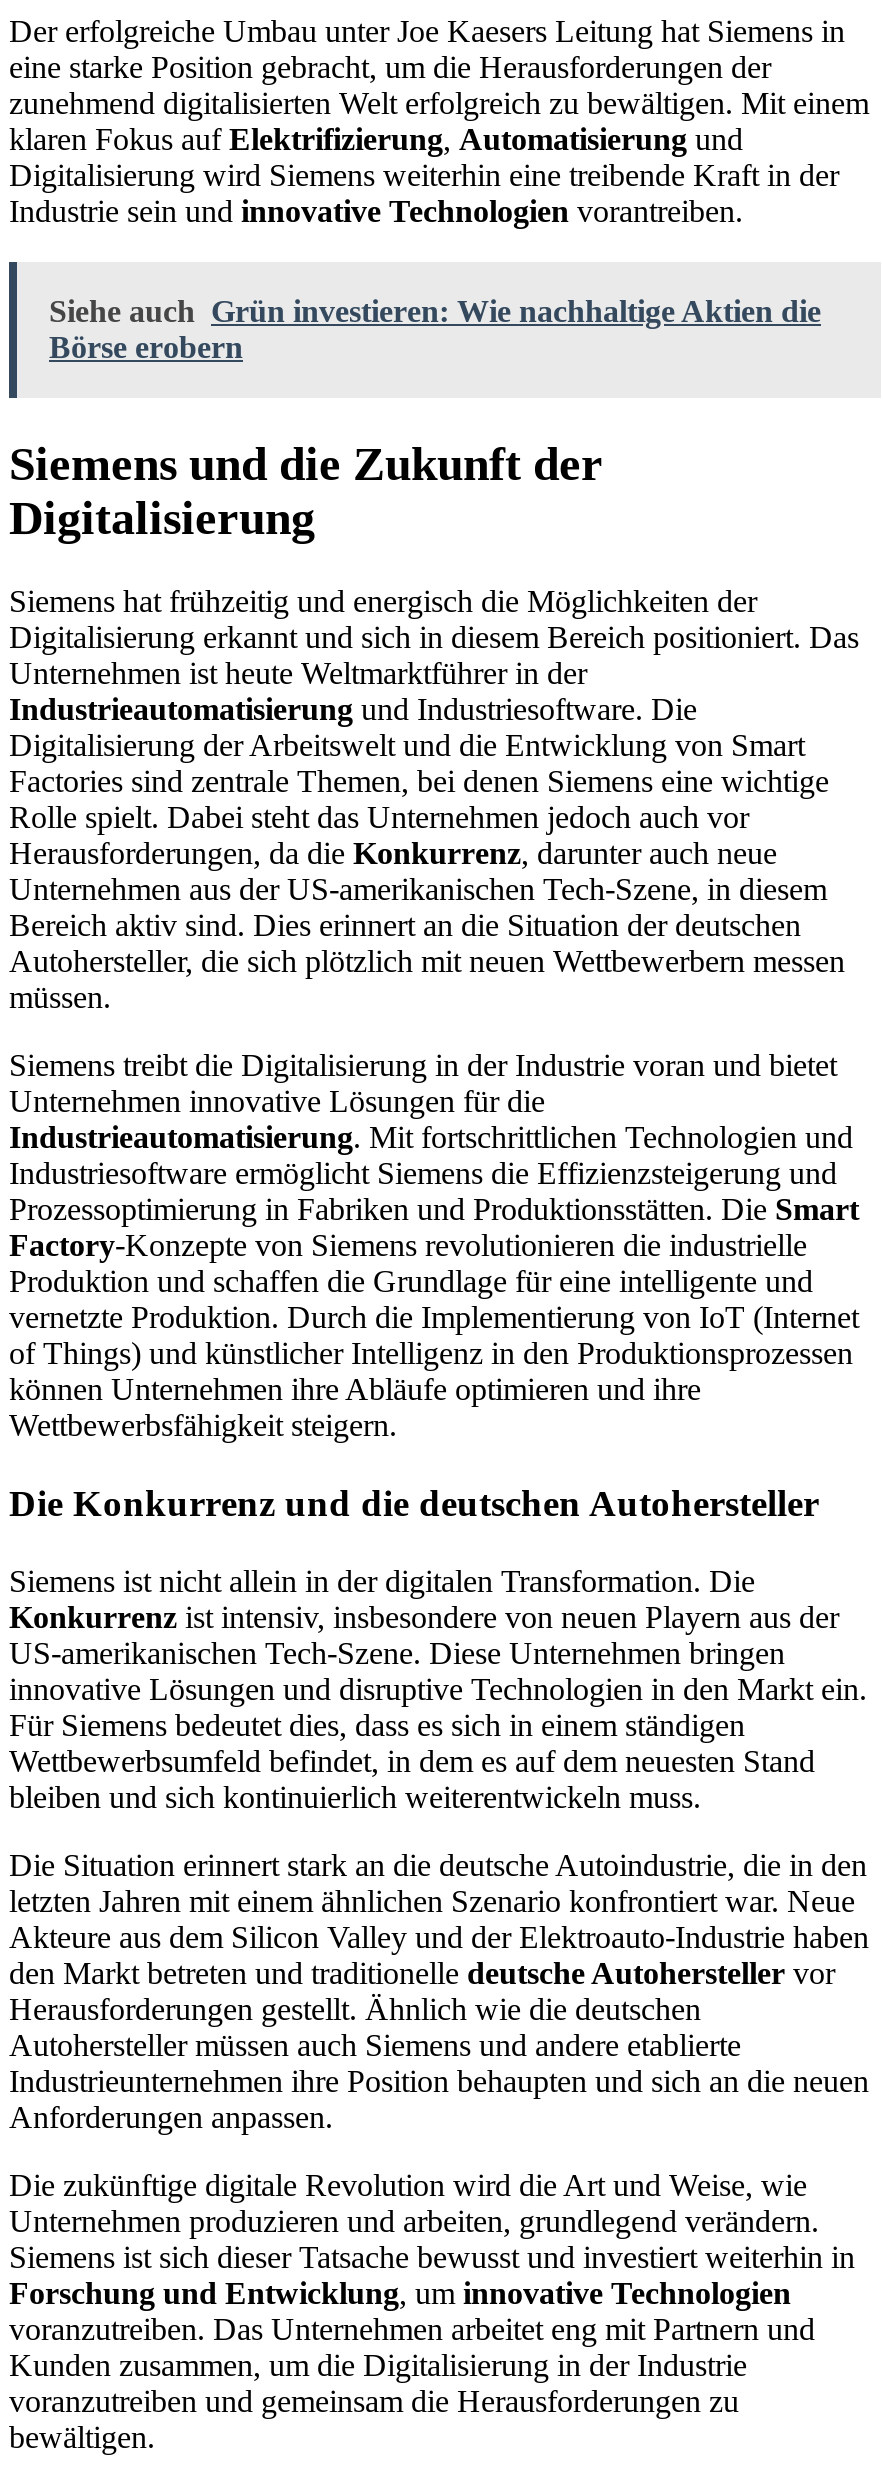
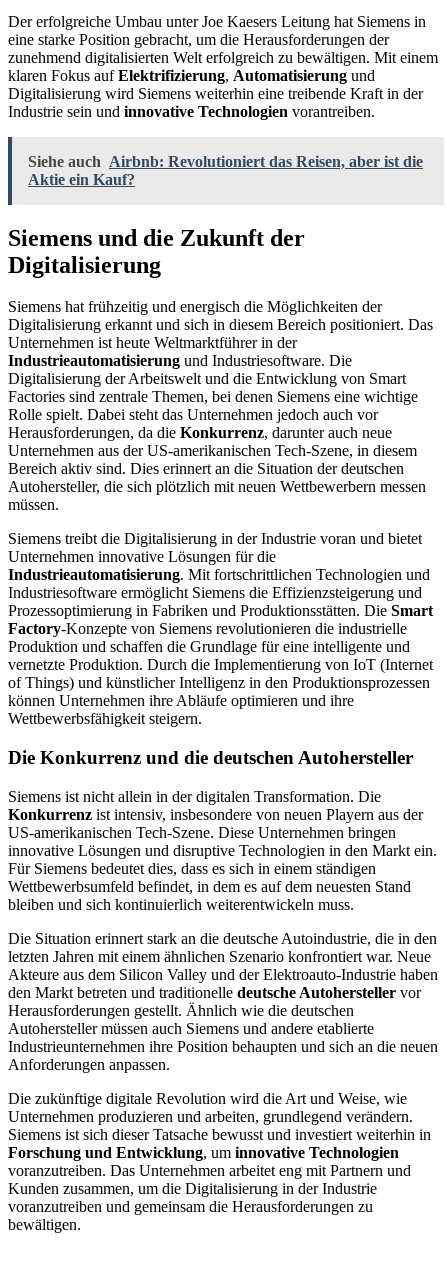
- Siehe auch Grün investieren: Wie nachhaltige Aktien die
- Börse erobern
+ Siehe auch Airbnb: Revolutioniert das Reisen, aber ist die
+ Aktie ein Kauf?
